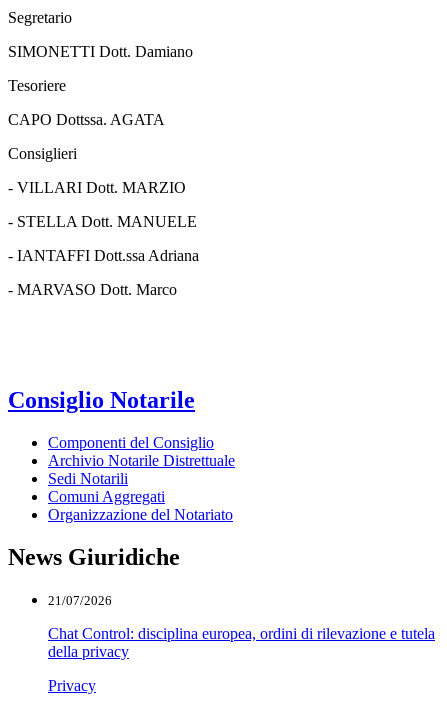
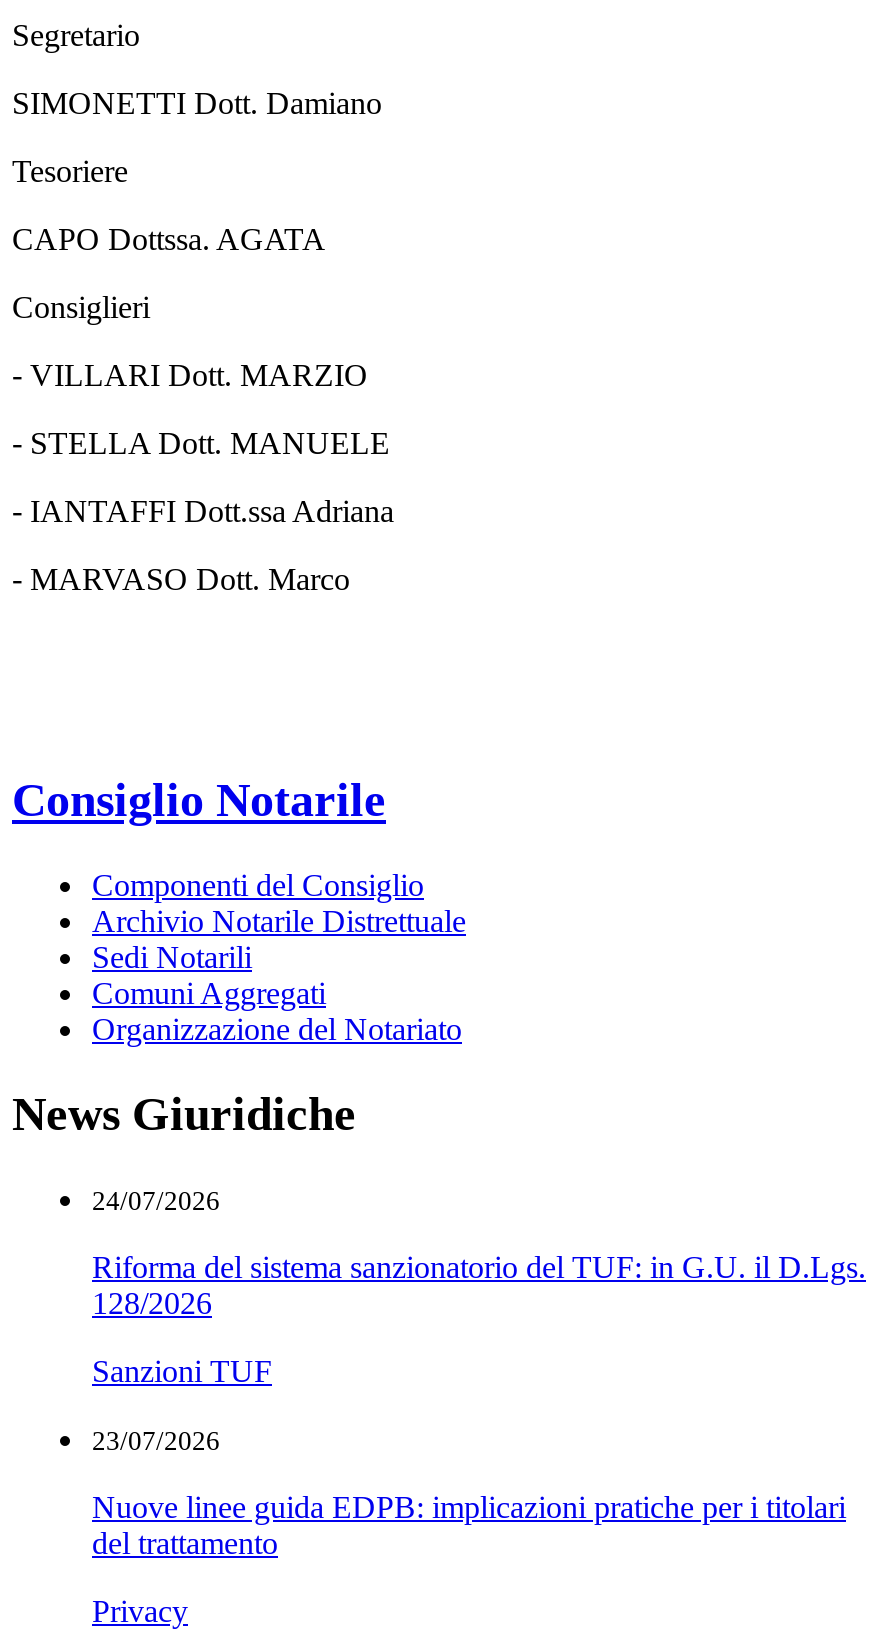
- 21/07/2026
- Chat Control: disciplina europea, ordini di rilevazione e tutela
- della privacy
+ 24/07/2026
+ Riforma del sistema sanzionatorio del TUF: in G.U. il D.Lgs.
+ 128/2026
+ Sanzioni TUF
+ 23/07/2026
+ Nuove linee guida EDPB: implicazioni pratiche per i titolari
+ del trattamento
